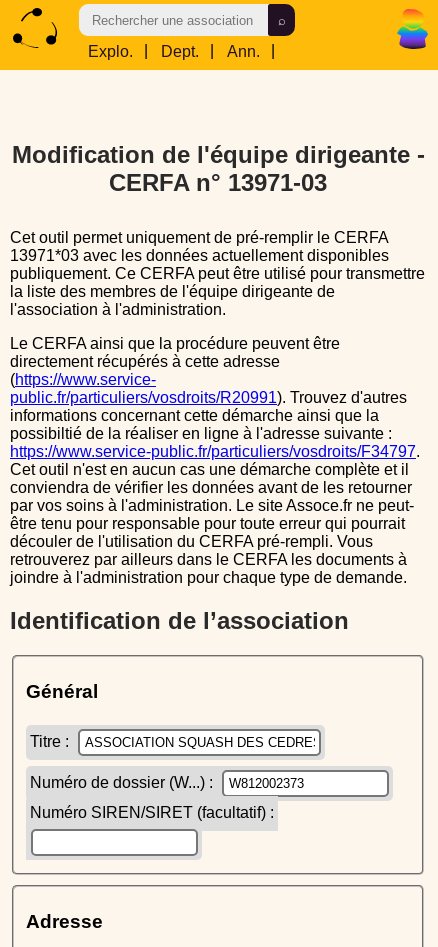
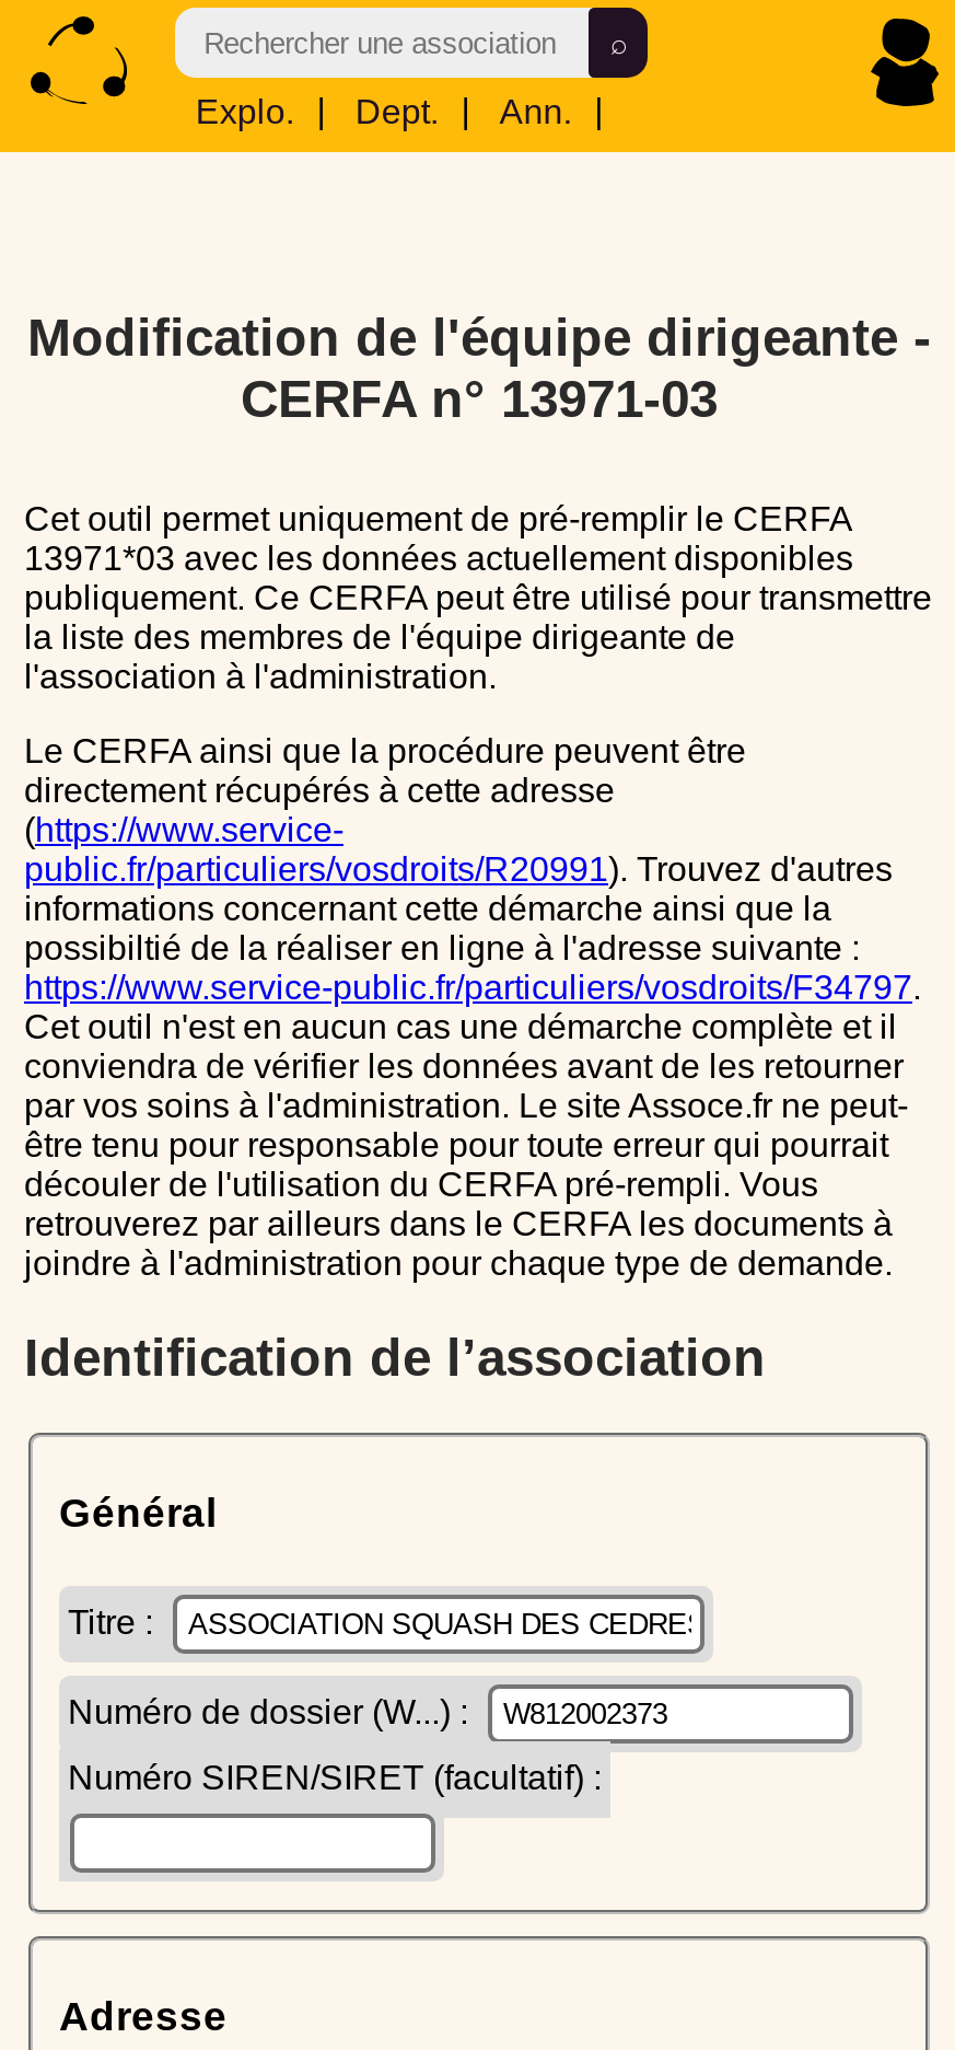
- [image]
+ [image]
